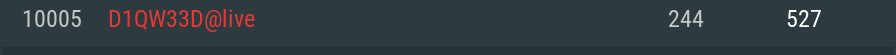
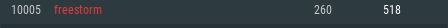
- D1QW33D@live
- 244
- 527
+ freestorm
+ 260
+ 518
